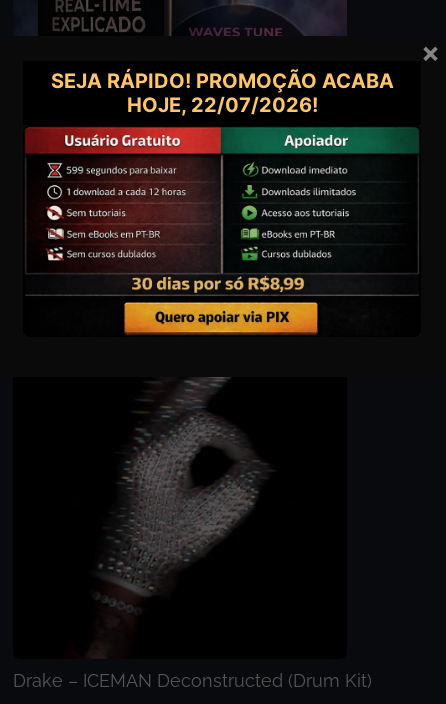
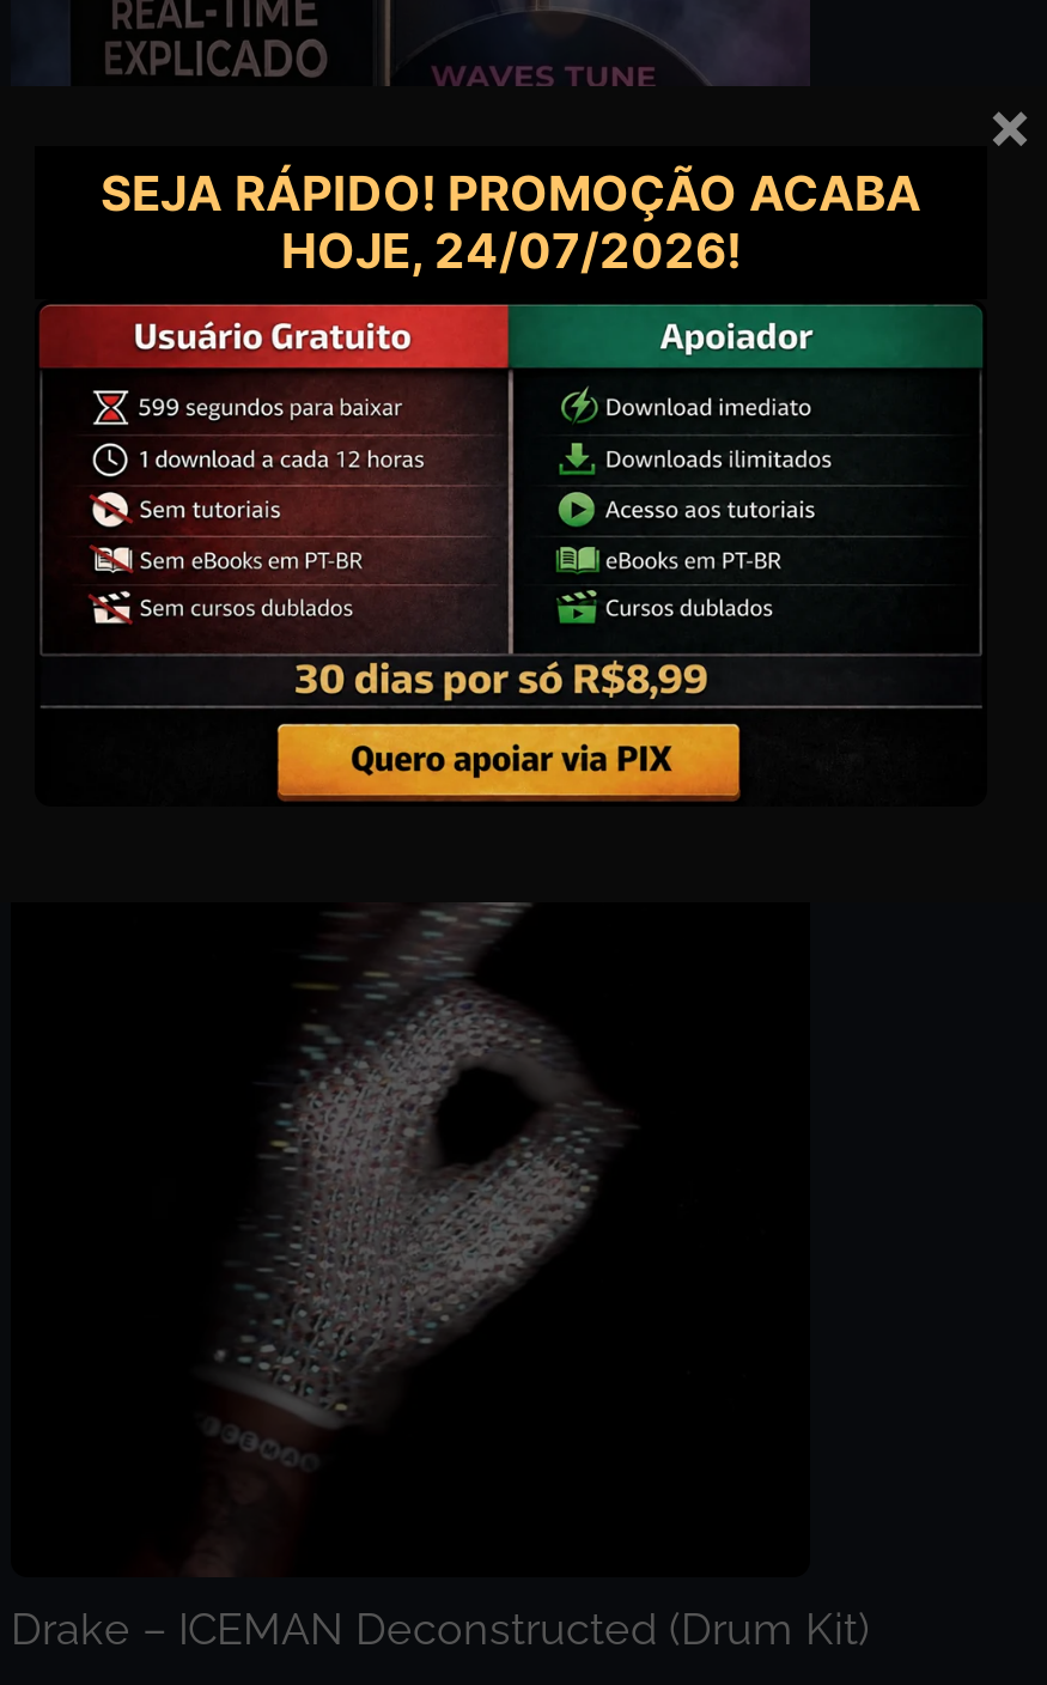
- HOJE, 22/07/2026!
+ HOJE, 24/07/2026!
